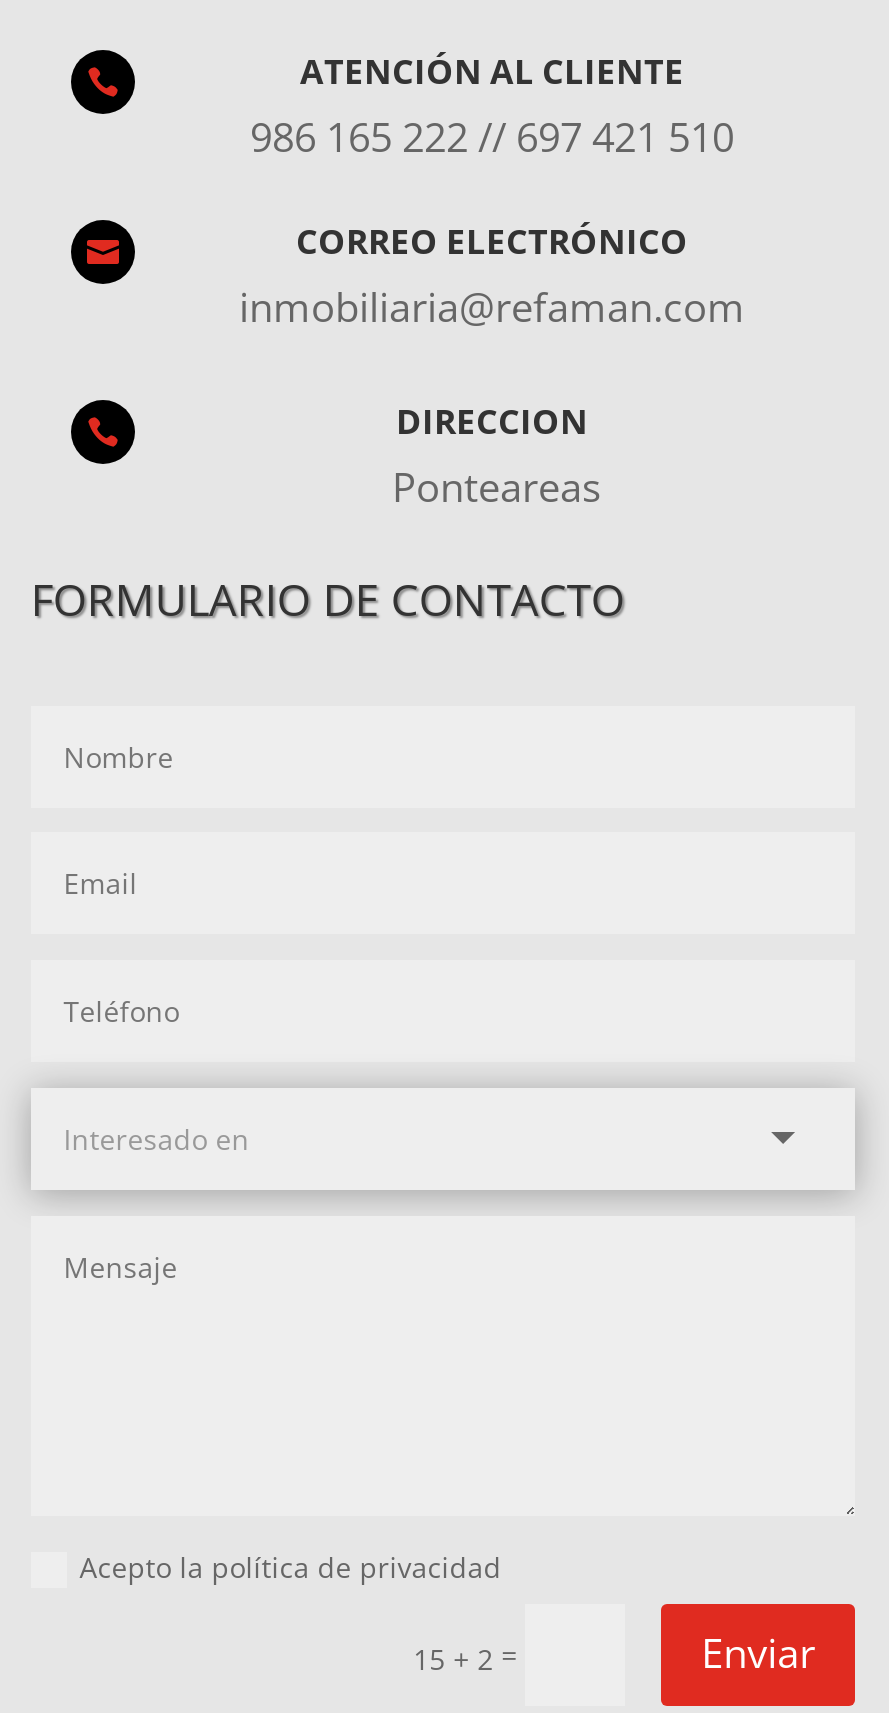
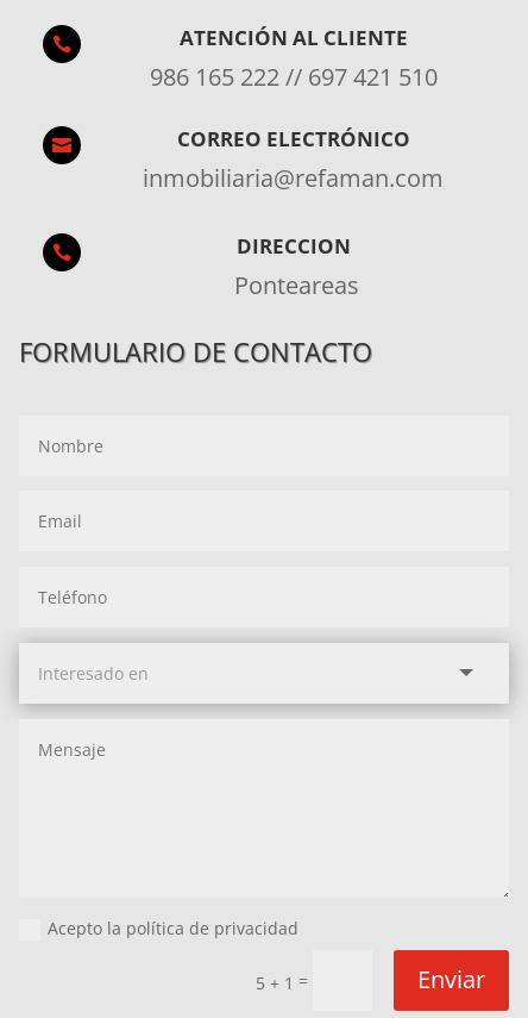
- 15 + 2 =
+ 5 + 1 =
